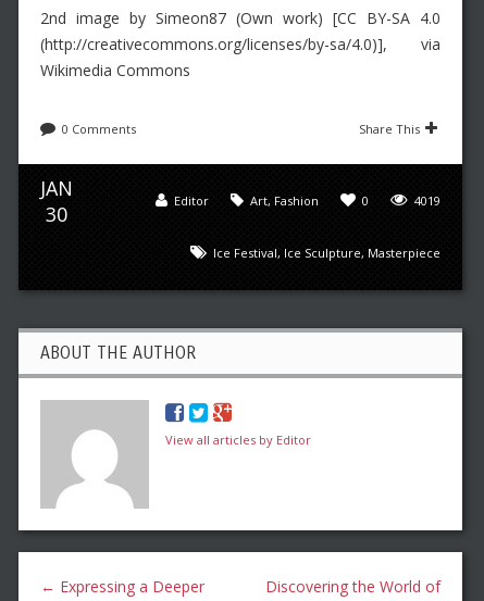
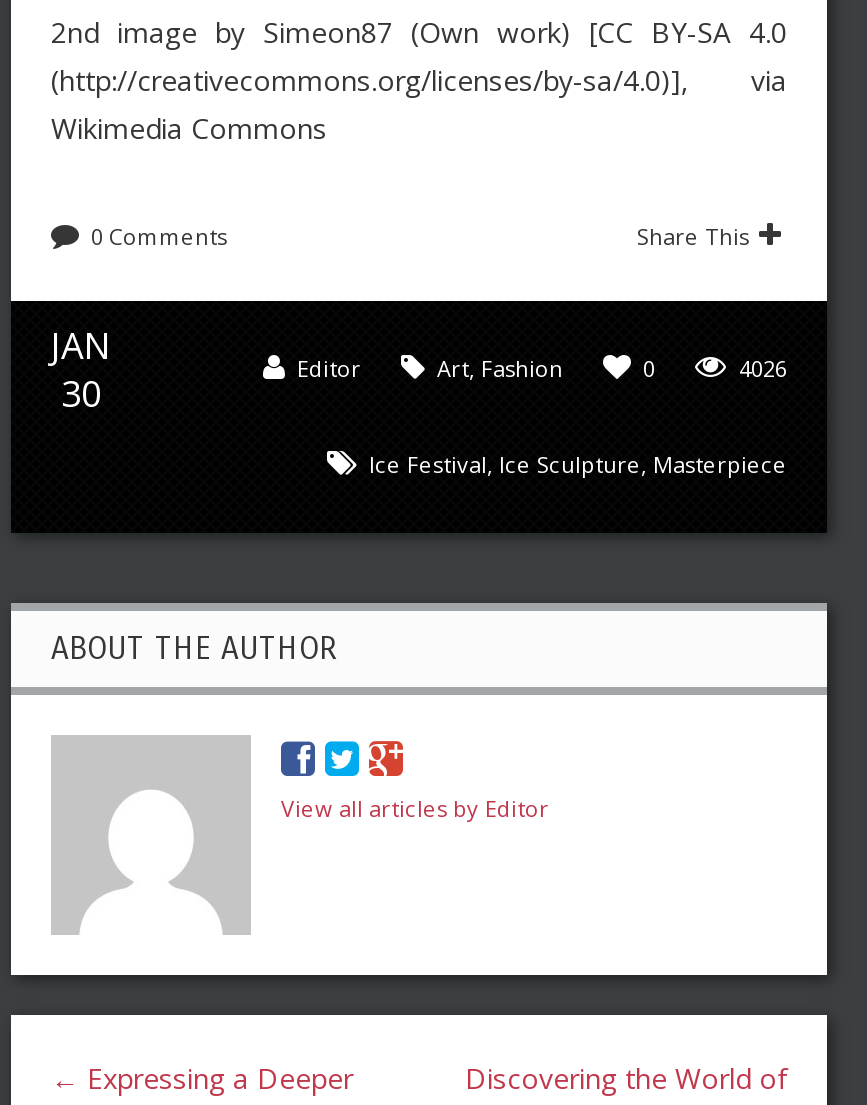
- 4019
+ 4026
